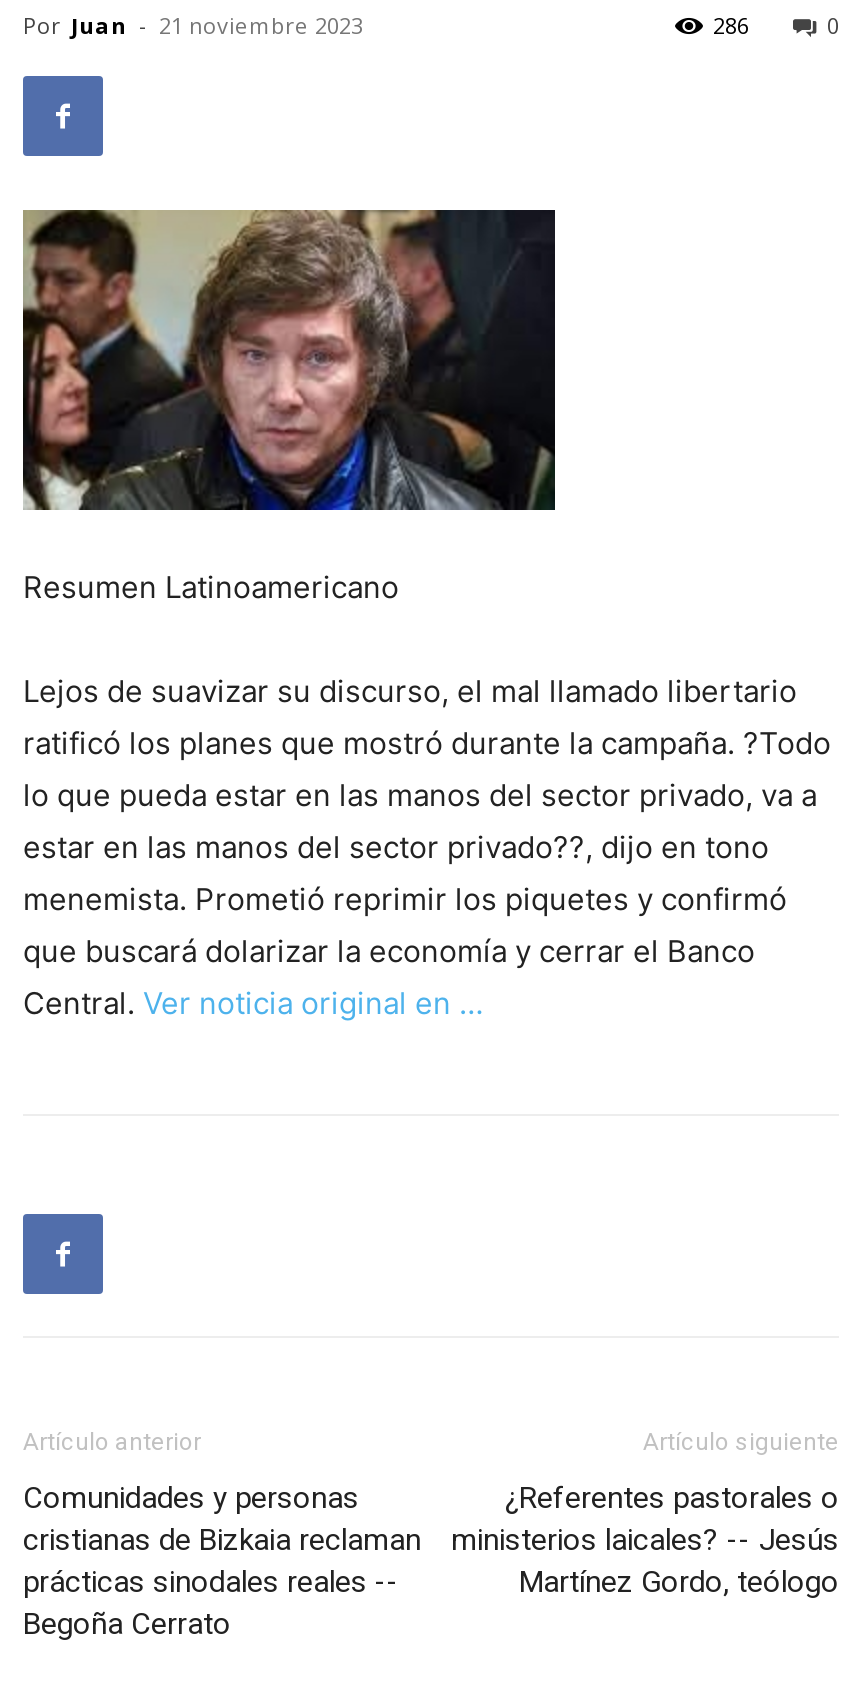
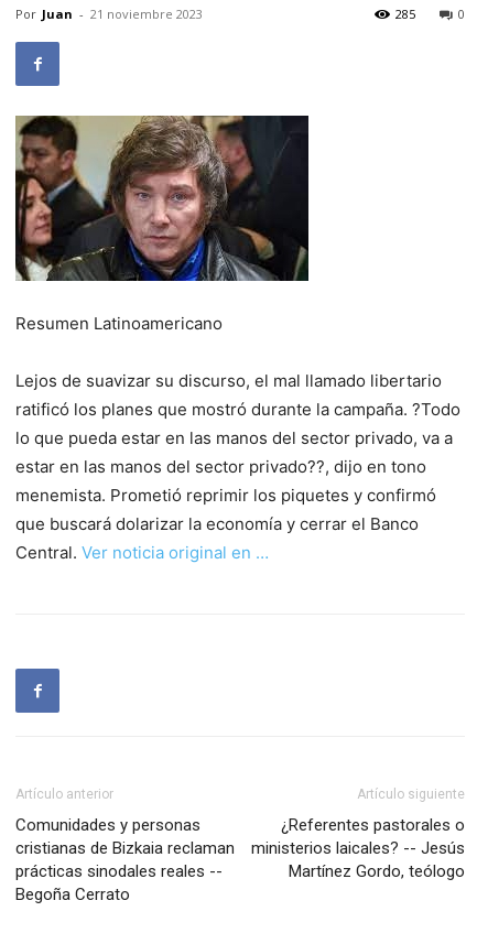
- 286
+ 285
